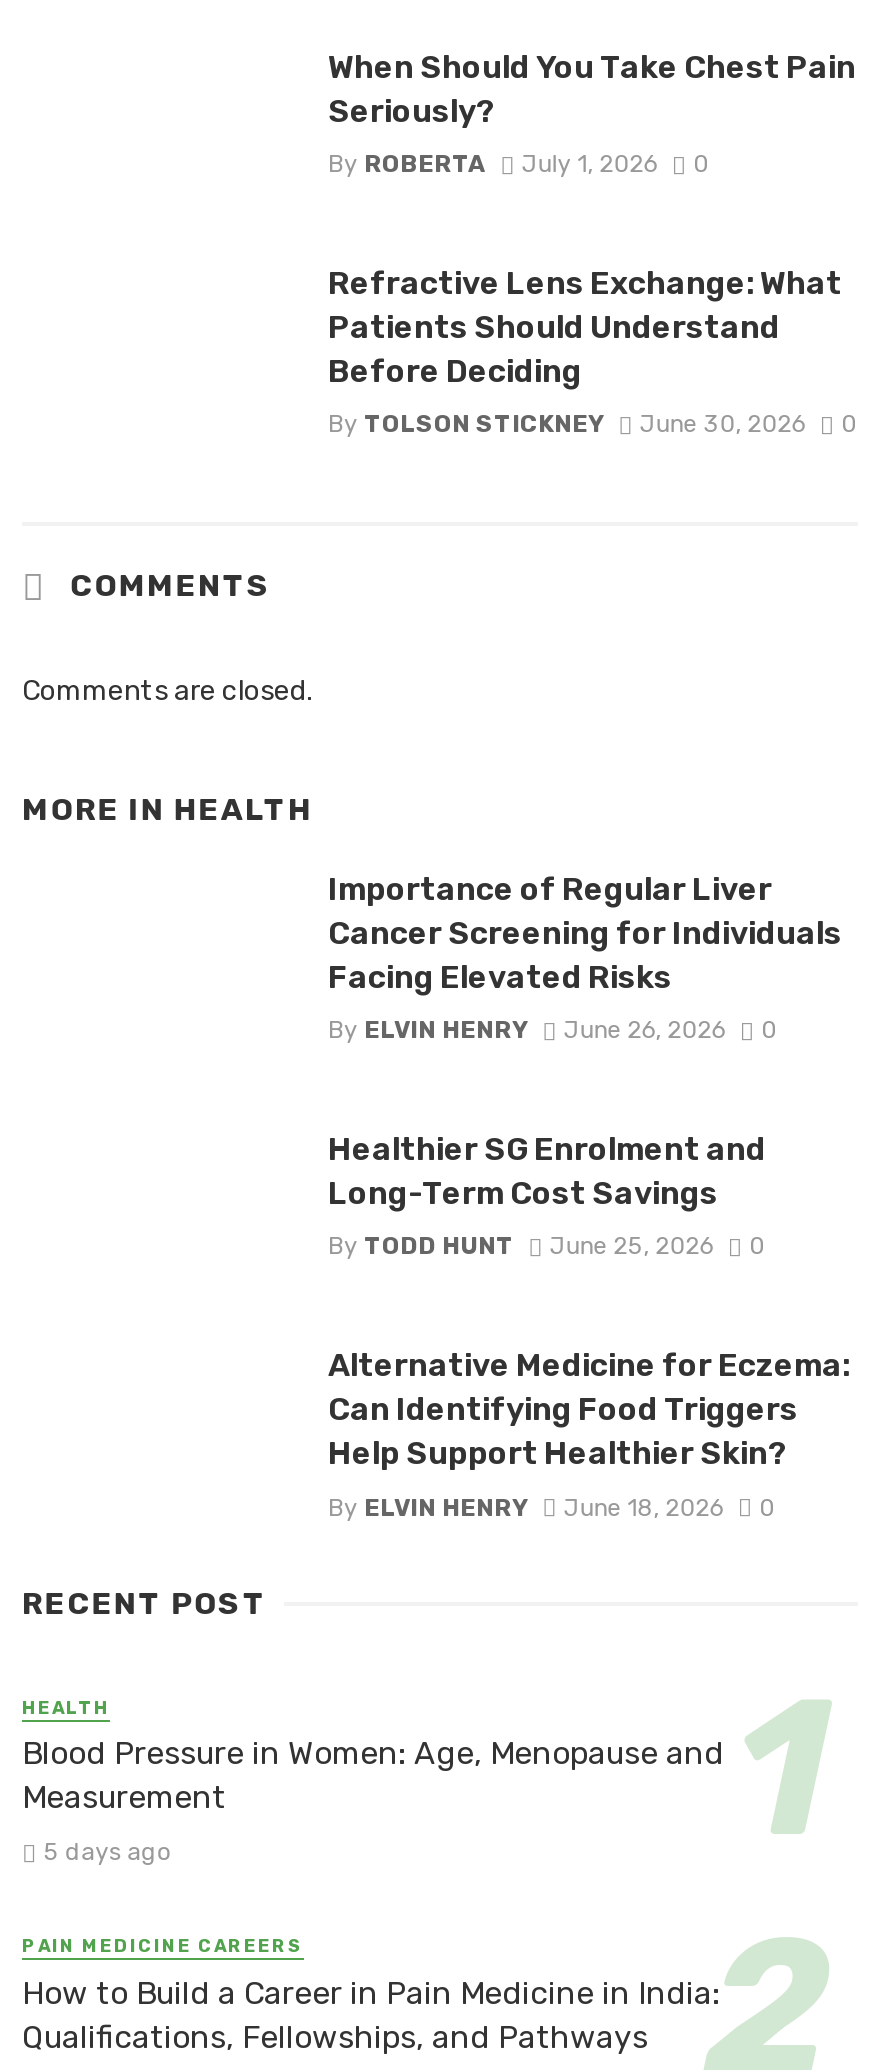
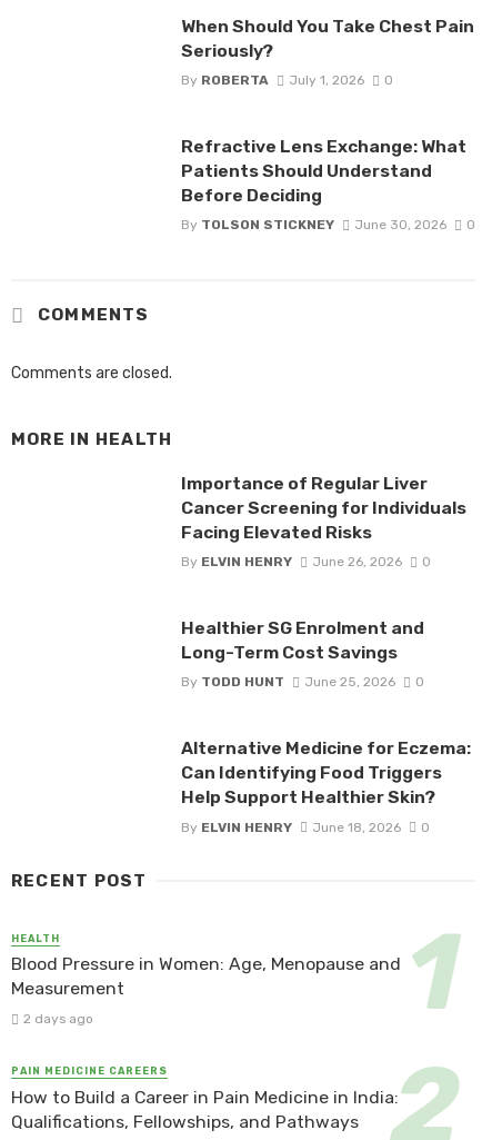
- 5 days ago
+ 2 days ago
